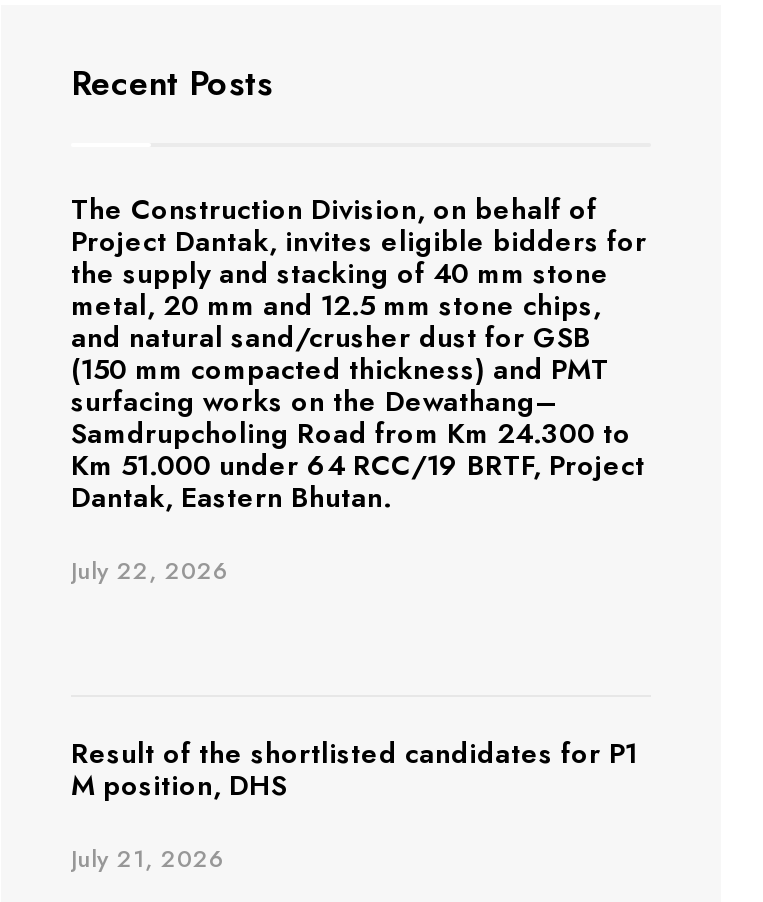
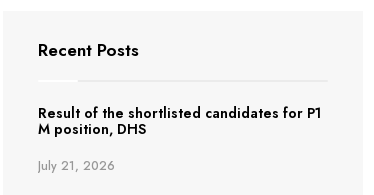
- The Construction Division, on behalf of
- Project Dantak, invites eligible bidders for
- the supply and stacking of 40 mm stone
- metal, 20 mm and 12.5 mm stone chips,
- and natural sand/crusher dust for GSB
- (150 mm compacted thickness) and PMT
- surfacing works on the Dewathang–
- Samdrupcholing Road from Km 24.300 to
- Km 51.000 under 64 RCC/19 BRTF, Project
- Dantak, Eastern Bhutan.
- July 22, 2026
